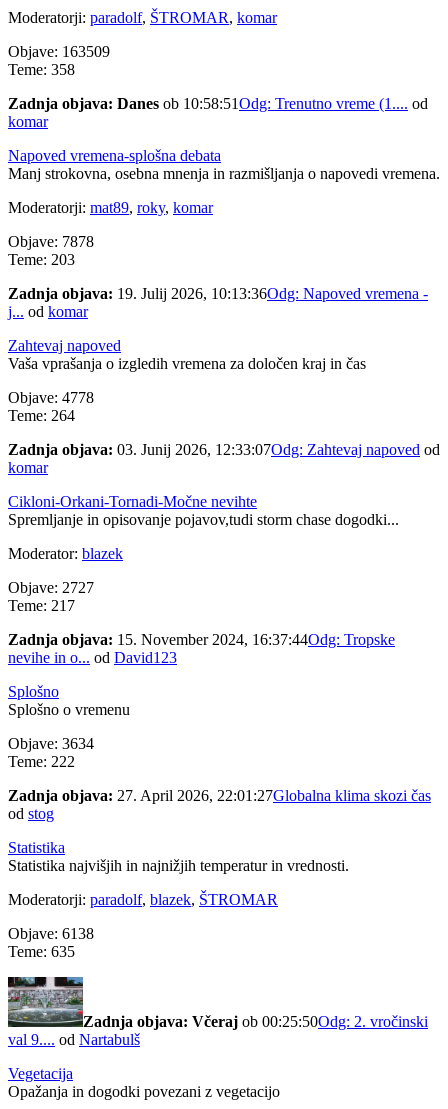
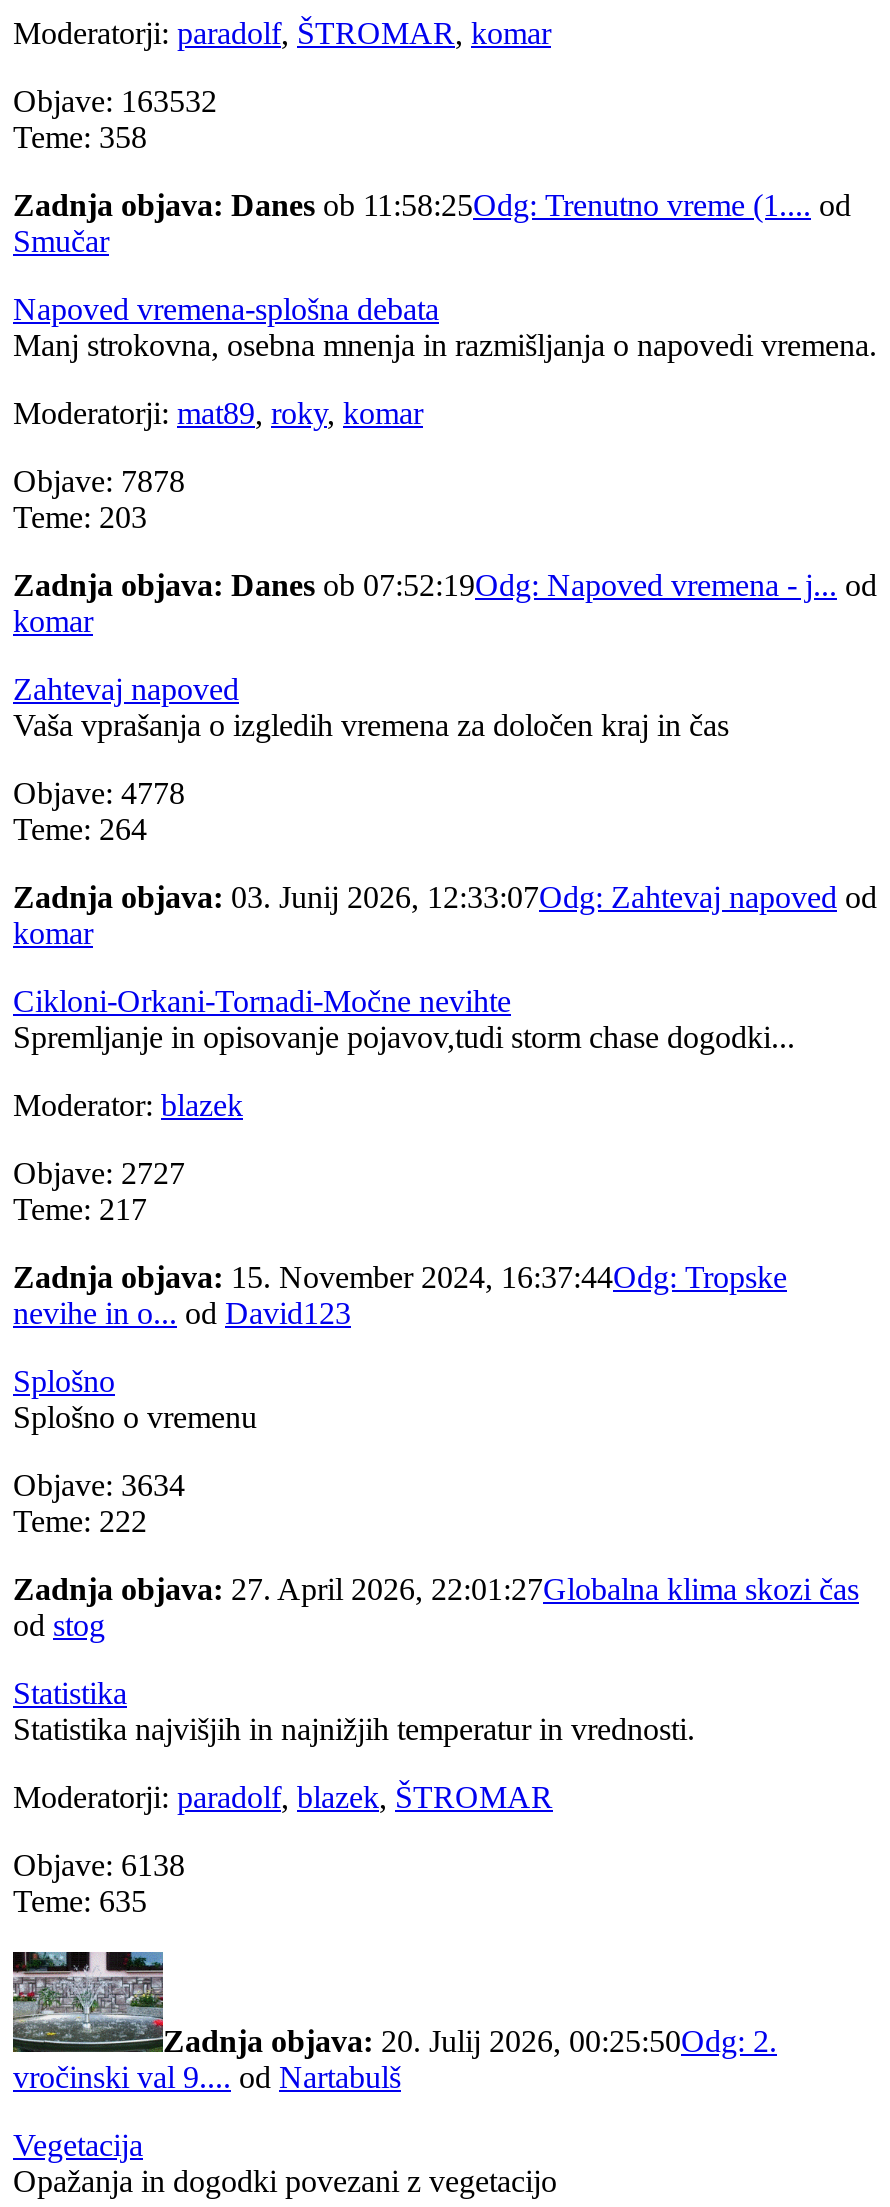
- Objave: 163509
+ Objave: 163532

- Zadnja objava: Danes ob 10:58:51Odg: Trenutno vreme (1.... od
- komar
+ Zadnja objava: Danes ob 11:58:25Odg: Trenutno vreme (1.... od
+ Smučar

- Zadnja objava: 19. Julij 2026, 10:13:36Odg: Napoved vremena -
- j... odkomar
+ Zadnja objava: Danes ob 07:52:19Odg: Napoved vremena - j... od
+ komar

- Zadnja objava: Včeraj ob 00:25:50Odg: 2. vročinski
- val 9.... od Nartabulš
+ Zadnja objava: 20. Julij 2026, 00:25:50Odg: 2.
+ vročinski val 9.... od Nartabulš
